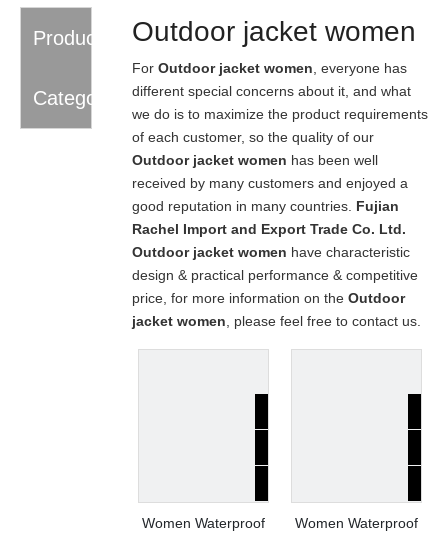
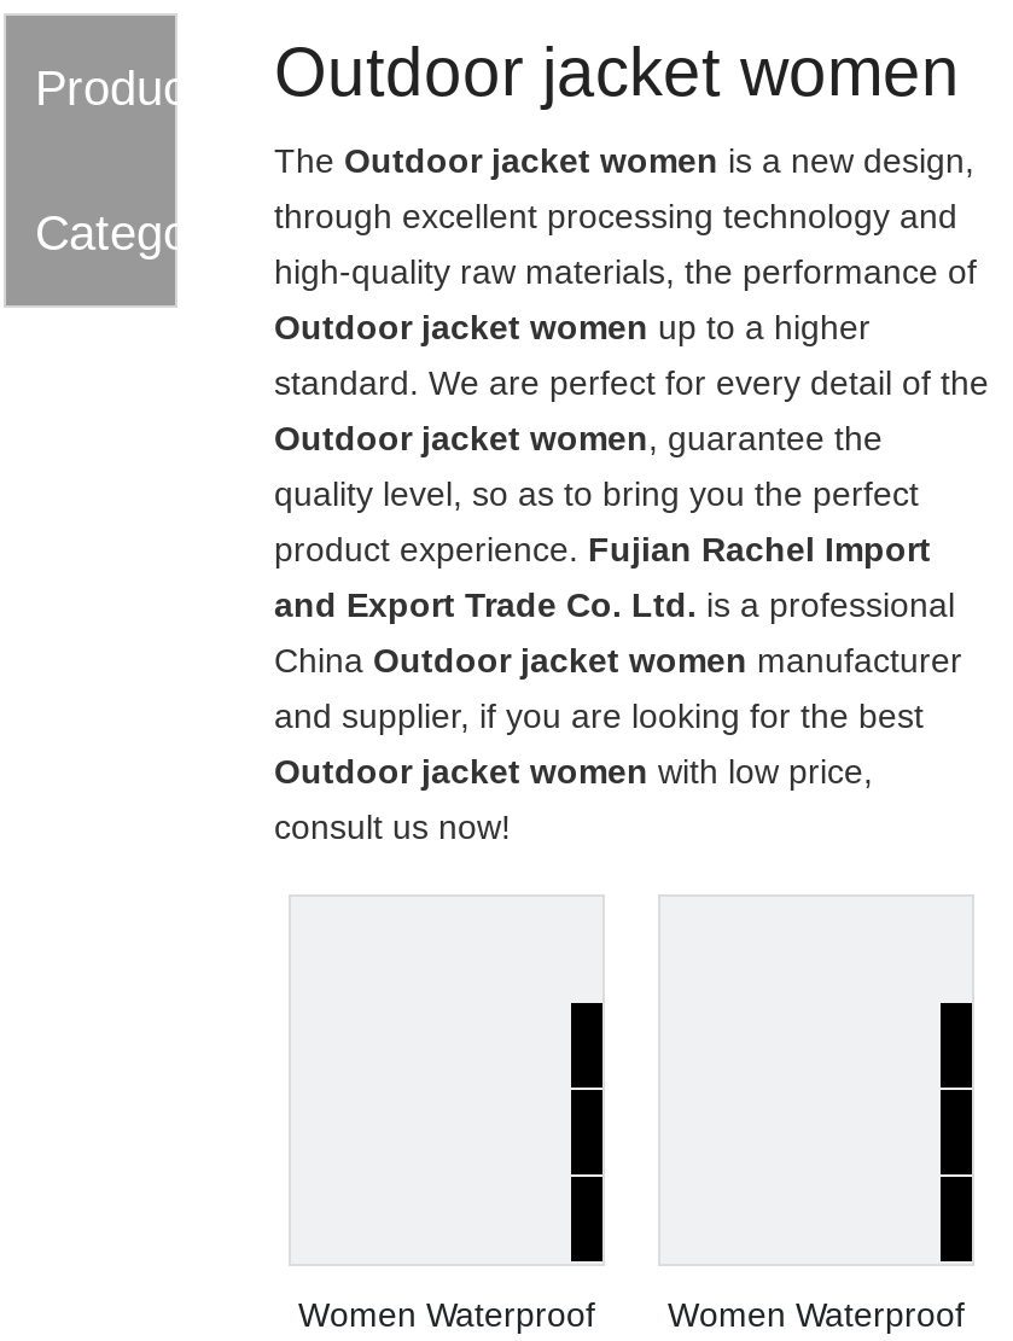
- For Outdoor jacket women, everyone has
- different special concerns about it, and what
- we do is to maximize the product requirements
- of each customer, so the quality of our
- Outdoor jacket women has been well
- received by many customers and enjoyed a
- good reputation in many countries. Fujian
- Rachel Import and Export Trade Co. Ltd.
- Outdoor jacket women have characteristic
- design & practical performance & competitive
- price, for more information on the Outdoor
- jacket women, please feel free to contact us.
+ The Outdoor jacket women is a new design,
+ through excellent processing technology and
+ high-quality raw materials, the performance of
+ Outdoor jacket women up to a higher
+ standard. We are perfect for every detail of the
+ Outdoor jacket women, guarantee the
+ quality level, so as to bring you the perfect
+ product experience. Fujian Rachel Import
+ and Export Trade Co. Ltd. is a professional
+ China Outdoor jacket women manufacturer
+ and supplier, if you are looking for the best
+ Outdoor jacket women with low price,
+ consult us now!
